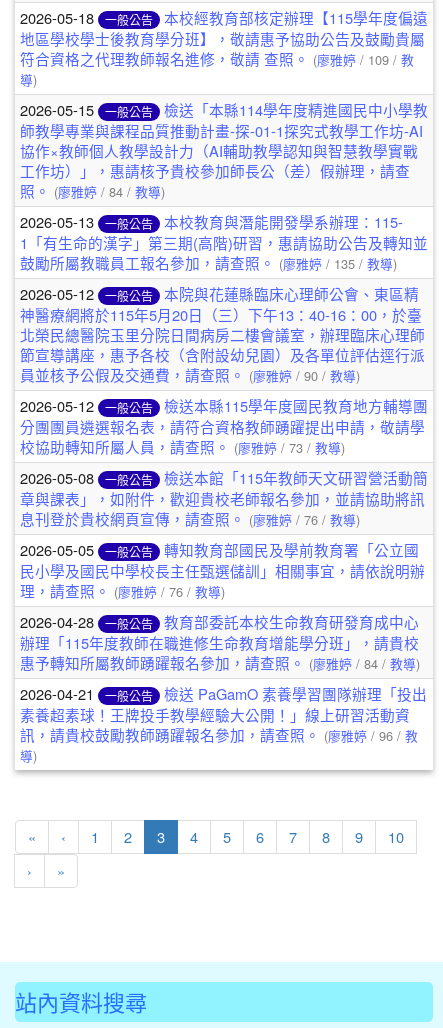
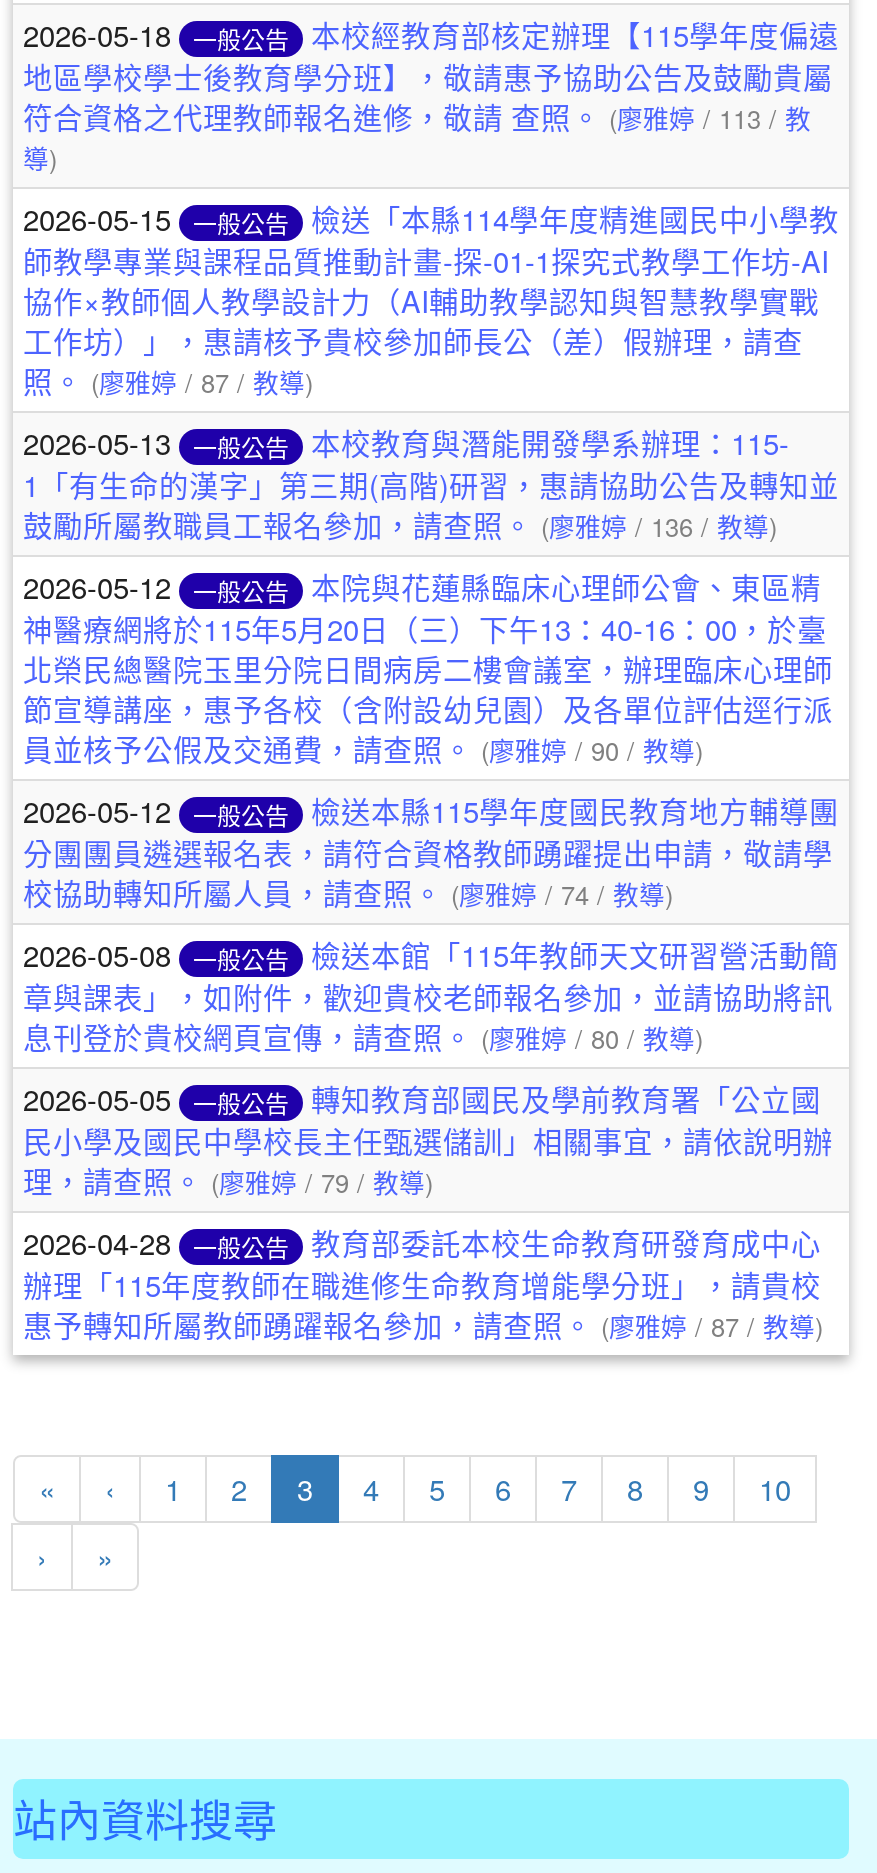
- 符合資格之代理教師報名進修，敬請 查照。 (廖雅婷/ 109 /教
+ 符合資格之代理教師報名進修，敬請 查照。 (廖雅婷/ 113 /教

- 照。 (廖雅婷/ 84 /教導)
+ 照。 (廖雅婷/ 87 /教導)

- 鼓勵所屬教職員工報名參加，請查照。 (廖雅婷/ 135 /教導)
+ 鼓勵所屬教職員工報名參加，請查照。 (廖雅婷/ 136 /教導)

- 校協助轉知所屬人員，請查照。 (廖雅婷/ 73 /教導)
+ 校協助轉知所屬人員，請查照。 (廖雅婷/ 74 /教導)

- 息刊登於貴校網頁宣傳，請查照。 (廖雅婷/ 76 /教導)
+ 息刊登於貴校網頁宣傳，請查照。 (廖雅婷/ 80 /教導)

- 理，請查照。 (廖雅婷/ 76 /教導)
+ 理，請查照。 (廖雅婷/ 79 /教導)

- 惠予轉知所屬教師踴躍報名參加，請查照。 (廖雅婷/ 84 /教導)
- 2026-04-21 一般公告 檢送 PaGamO 素養學習團隊辦理「投出
- 素養超素球！王牌投手教學經驗大公開！」線上研習活動資
- 訊，請貴校鼓勵教師踴躍報名參加，請查照。 (廖雅婷/ 96 /教
- 導)
+ 惠予轉知所屬教師踴躍報名參加，請查照。 (廖雅婷/ 87 /教導)
